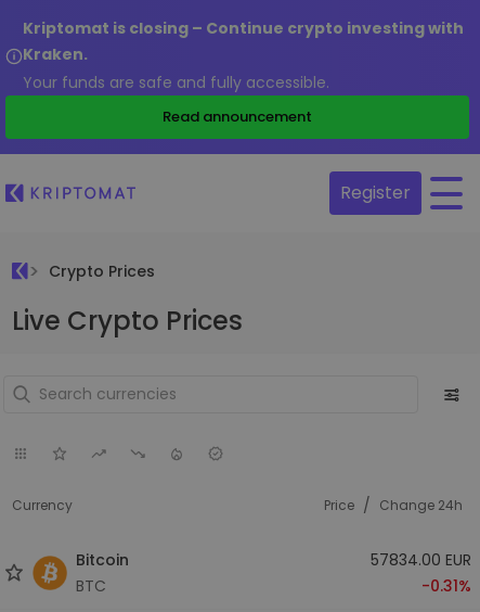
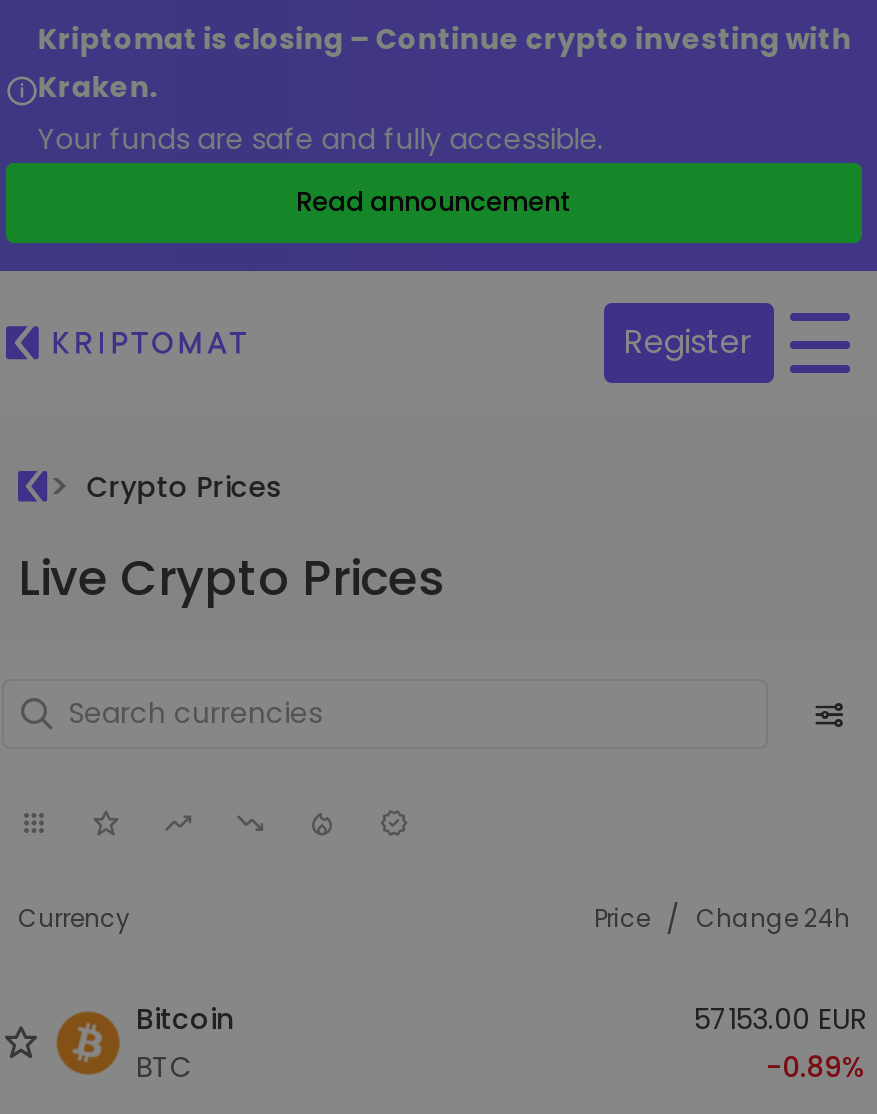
- 57834.00 EUR
+ 57153.00 EUR

- -0.31%
+ -0.89%
